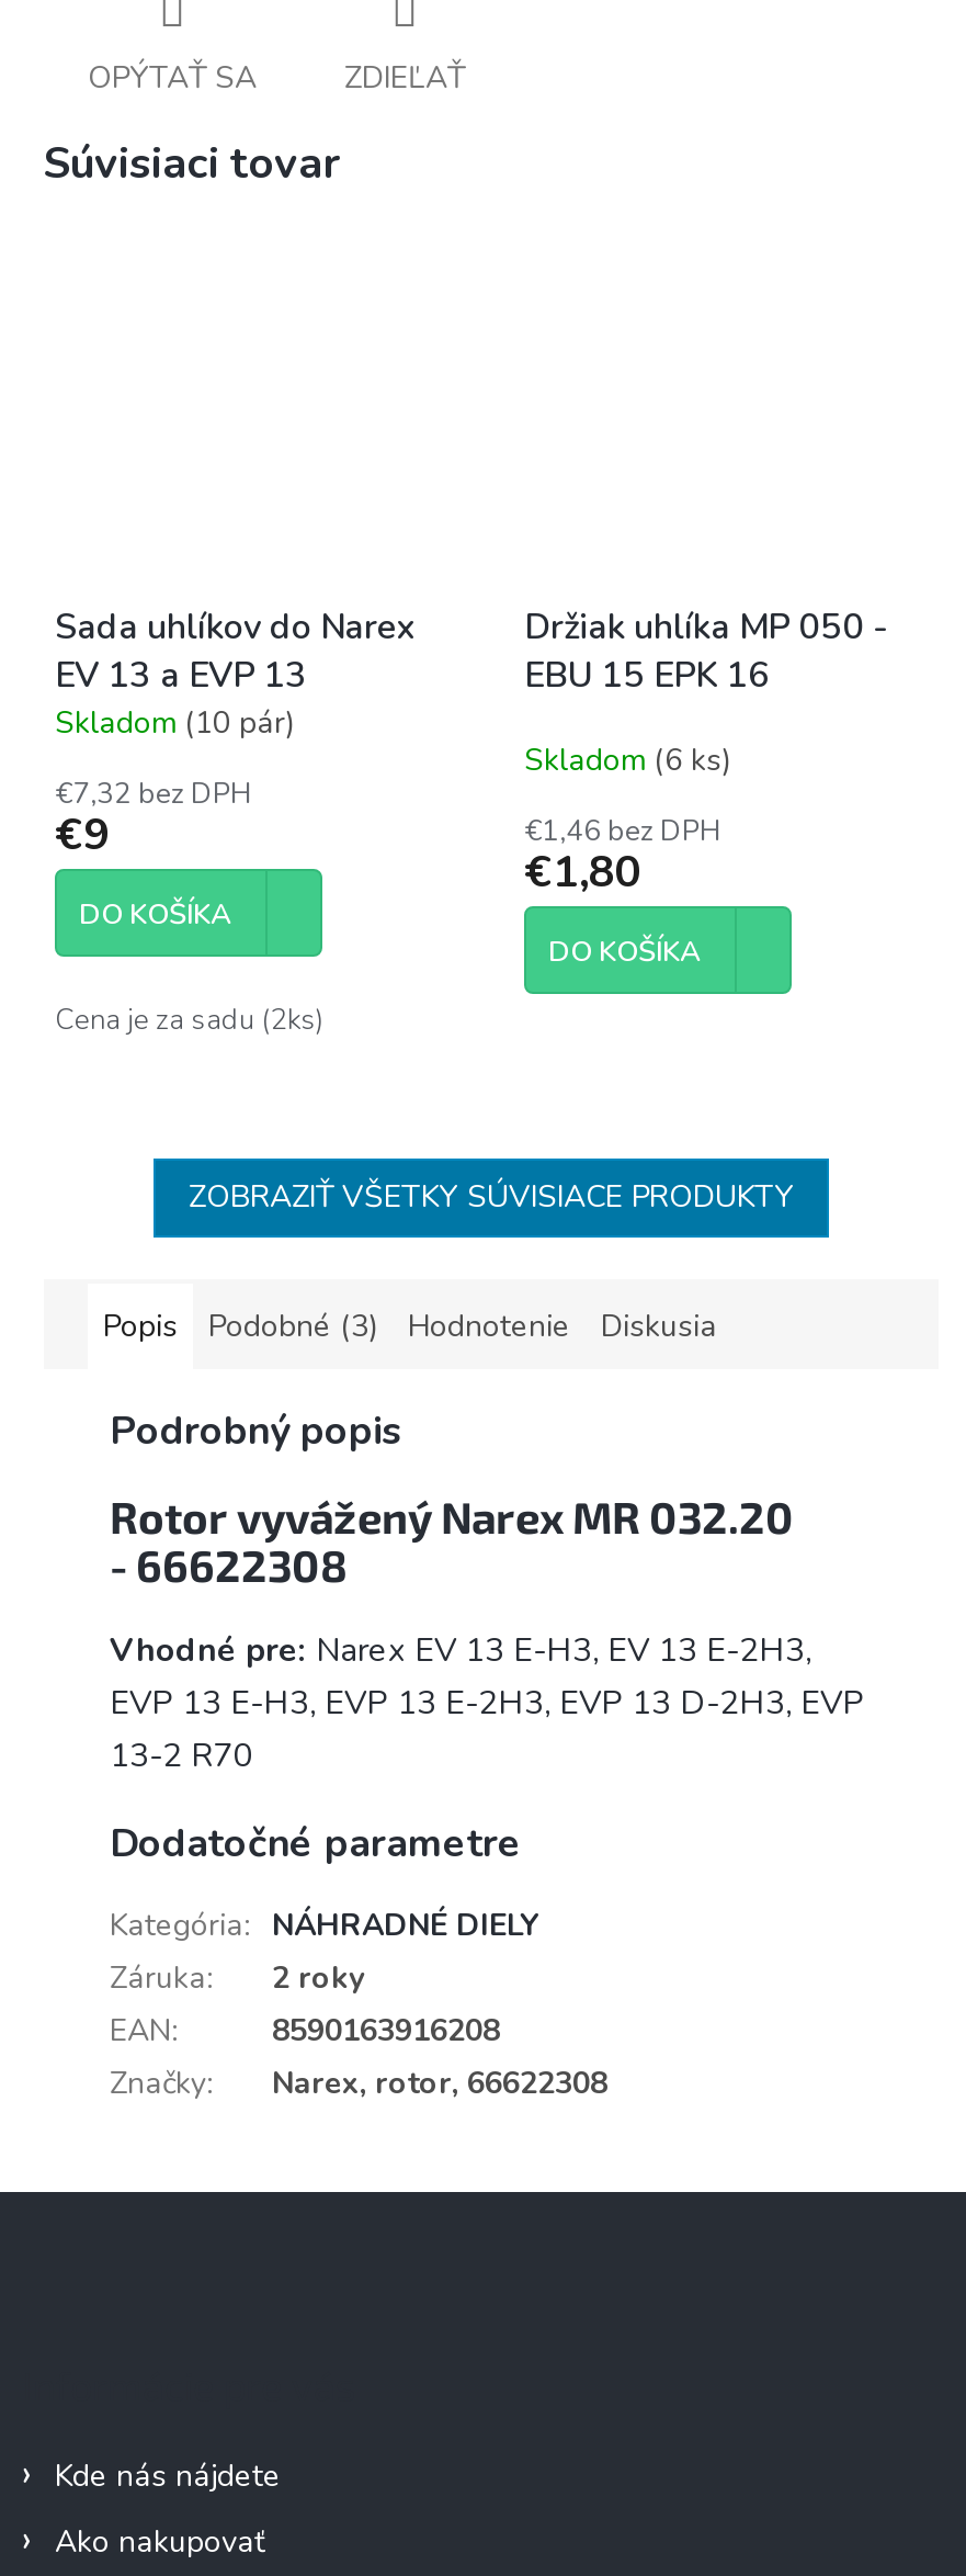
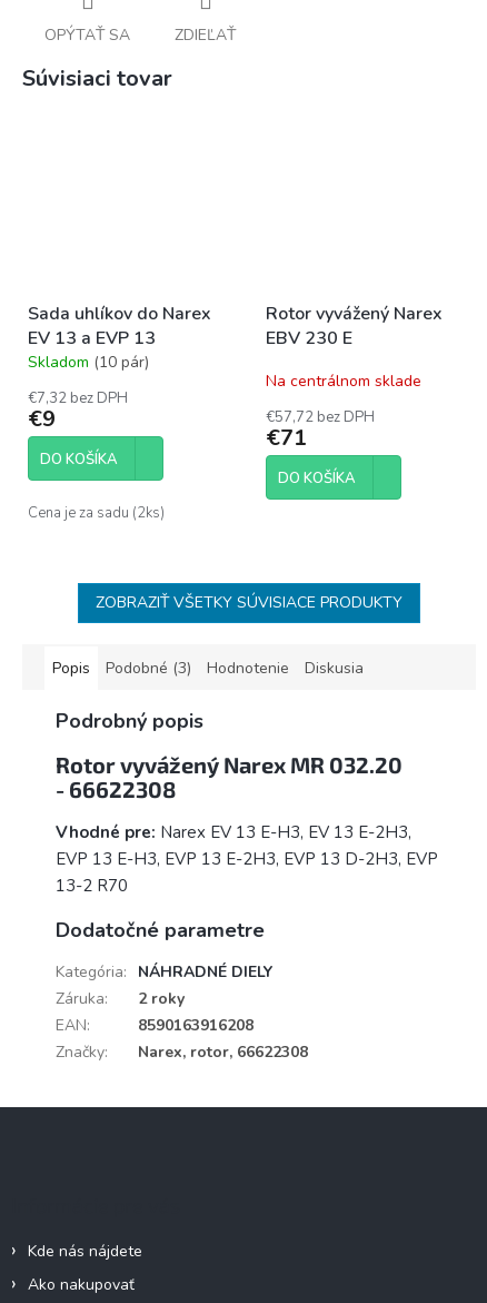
- Držiak uhlíka MP 050 -
- EBU 15 EPK 16
+ Rotor vyvážený Narex
+ EBV 230 E

- Skladom (6 ks)
+ Na centrálnom sklade

- €1,46 bez DPH
- €1,80
+ €57,72 bez DPH
+ €71
